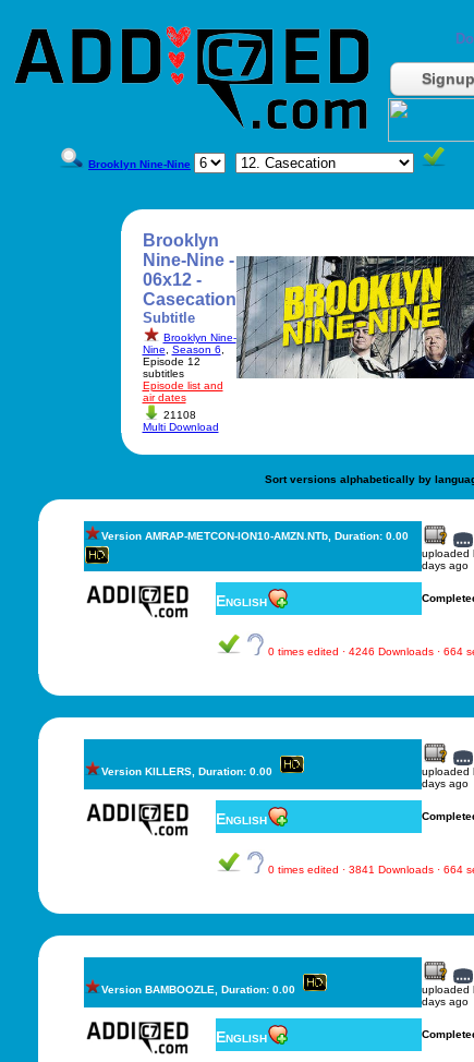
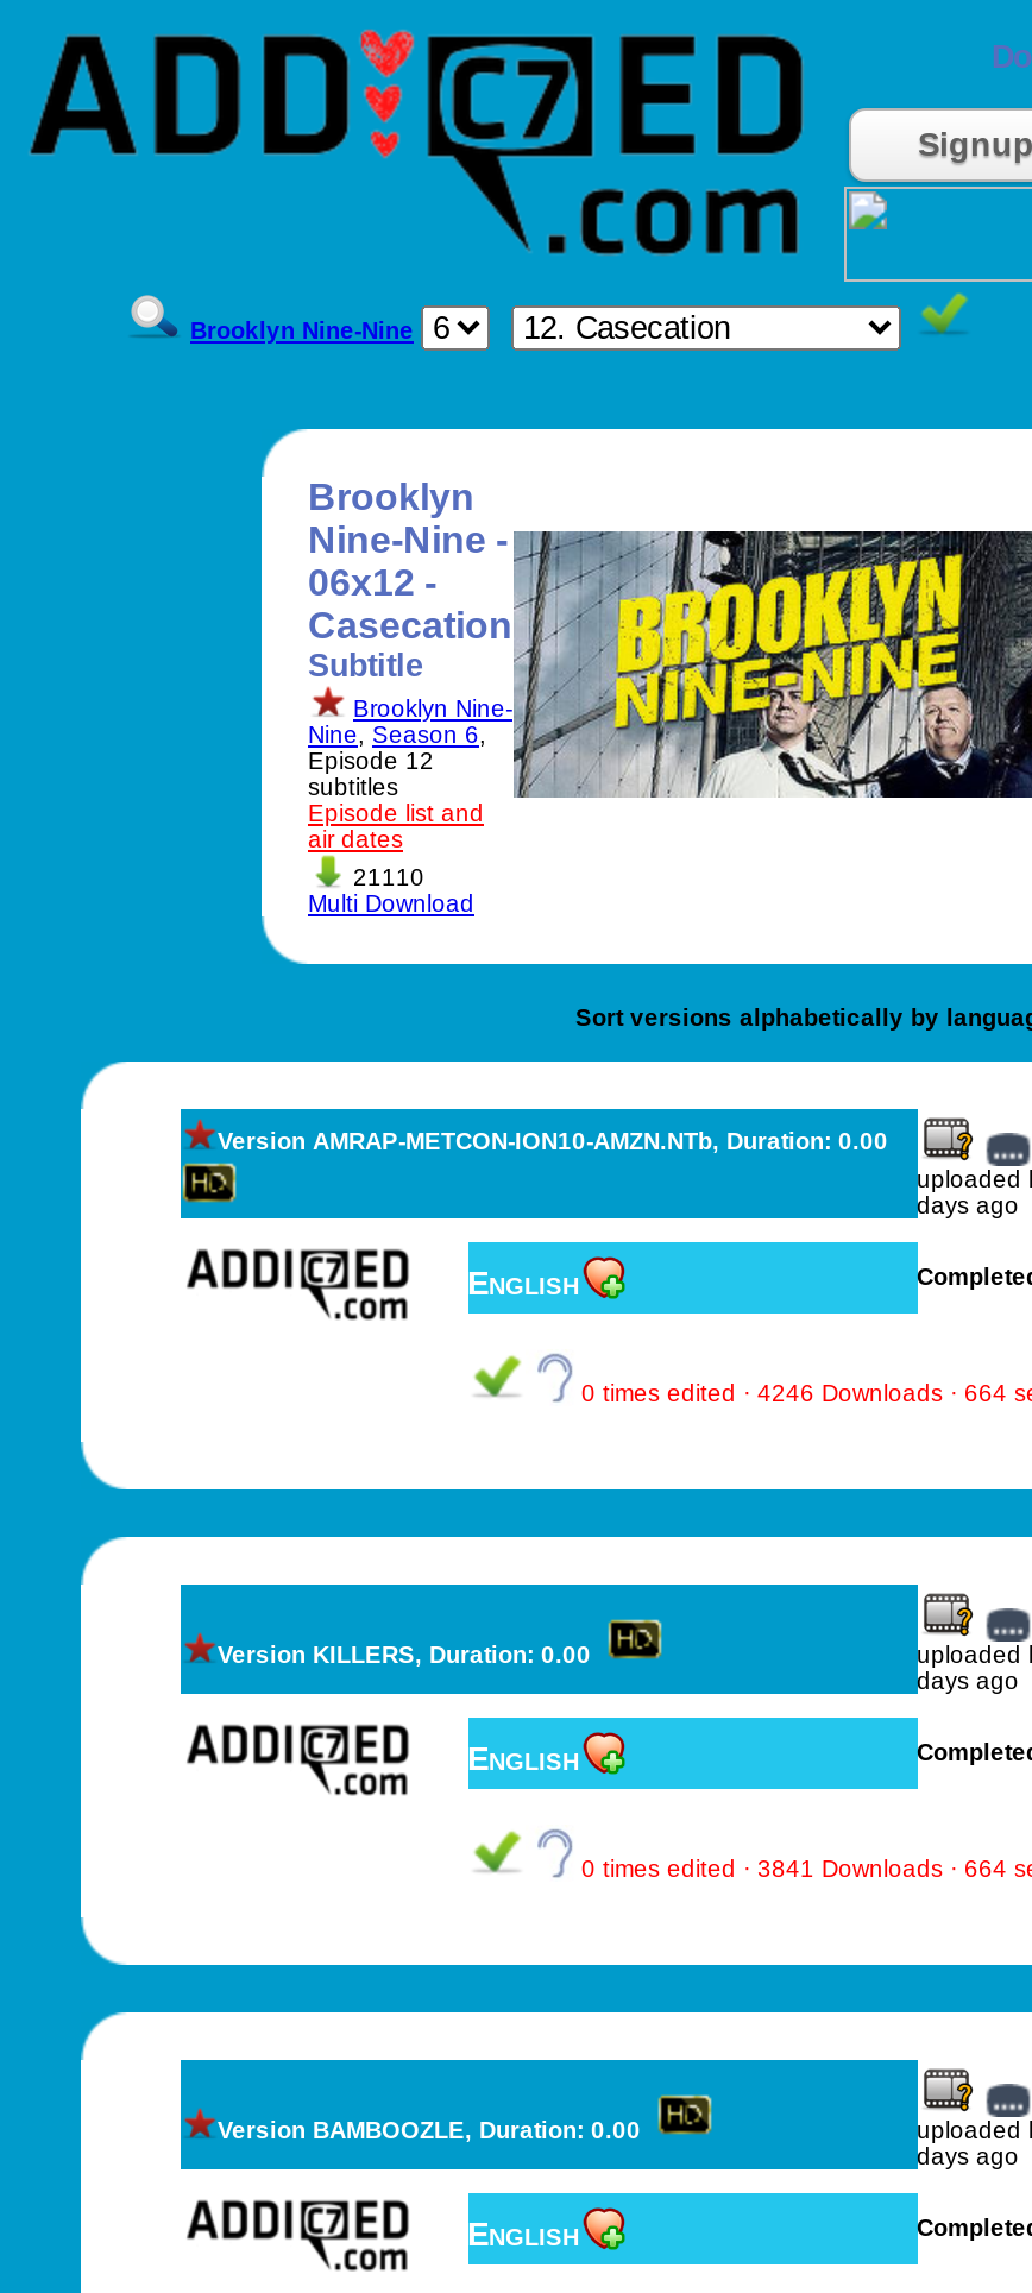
- 21108
+ 21110
